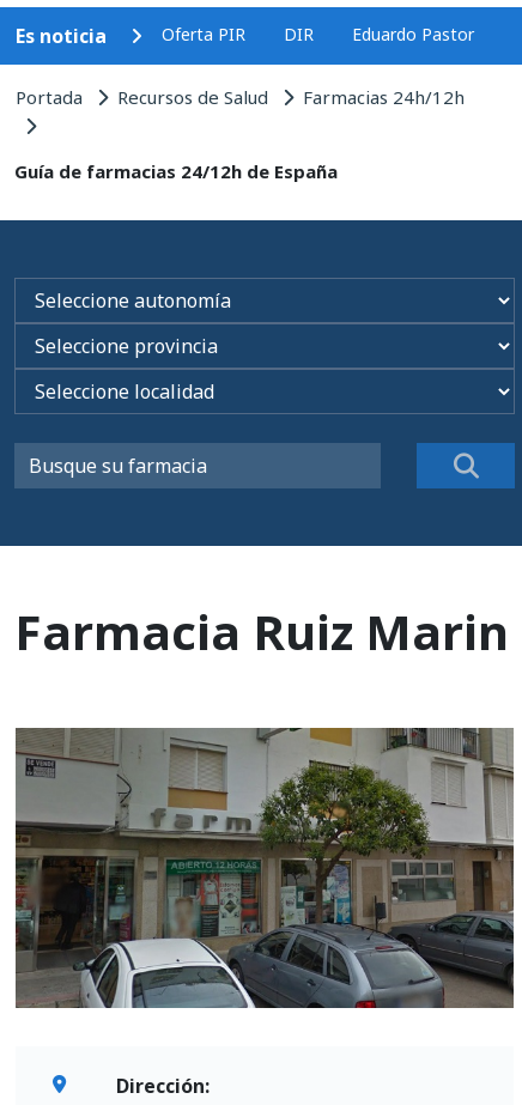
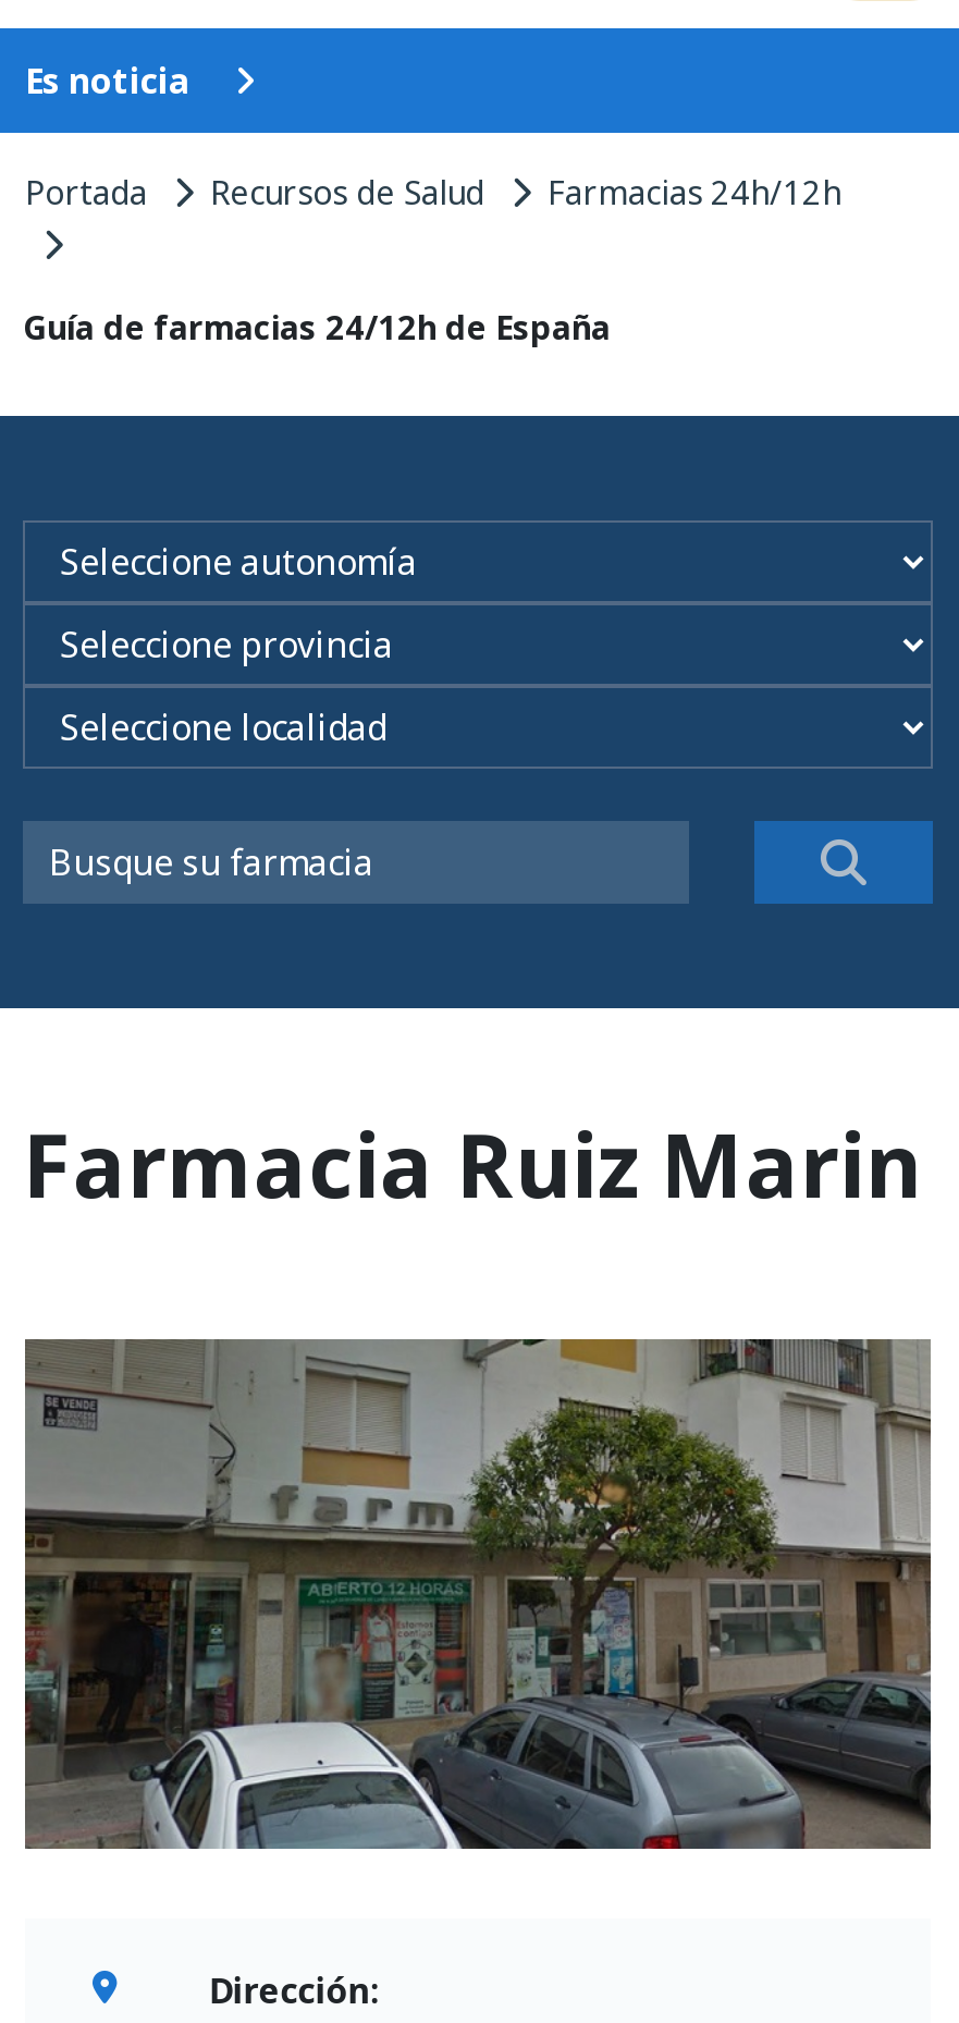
- Oferta PIR
- DIR
- Eduardo Pastor
